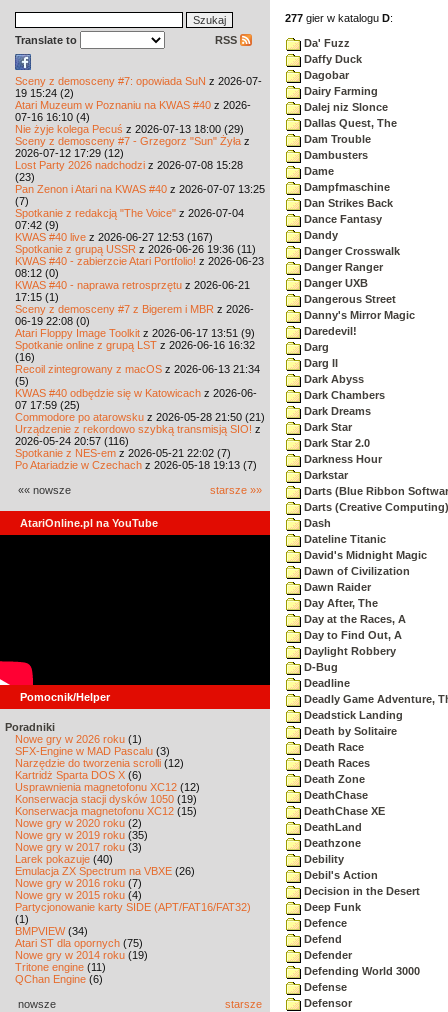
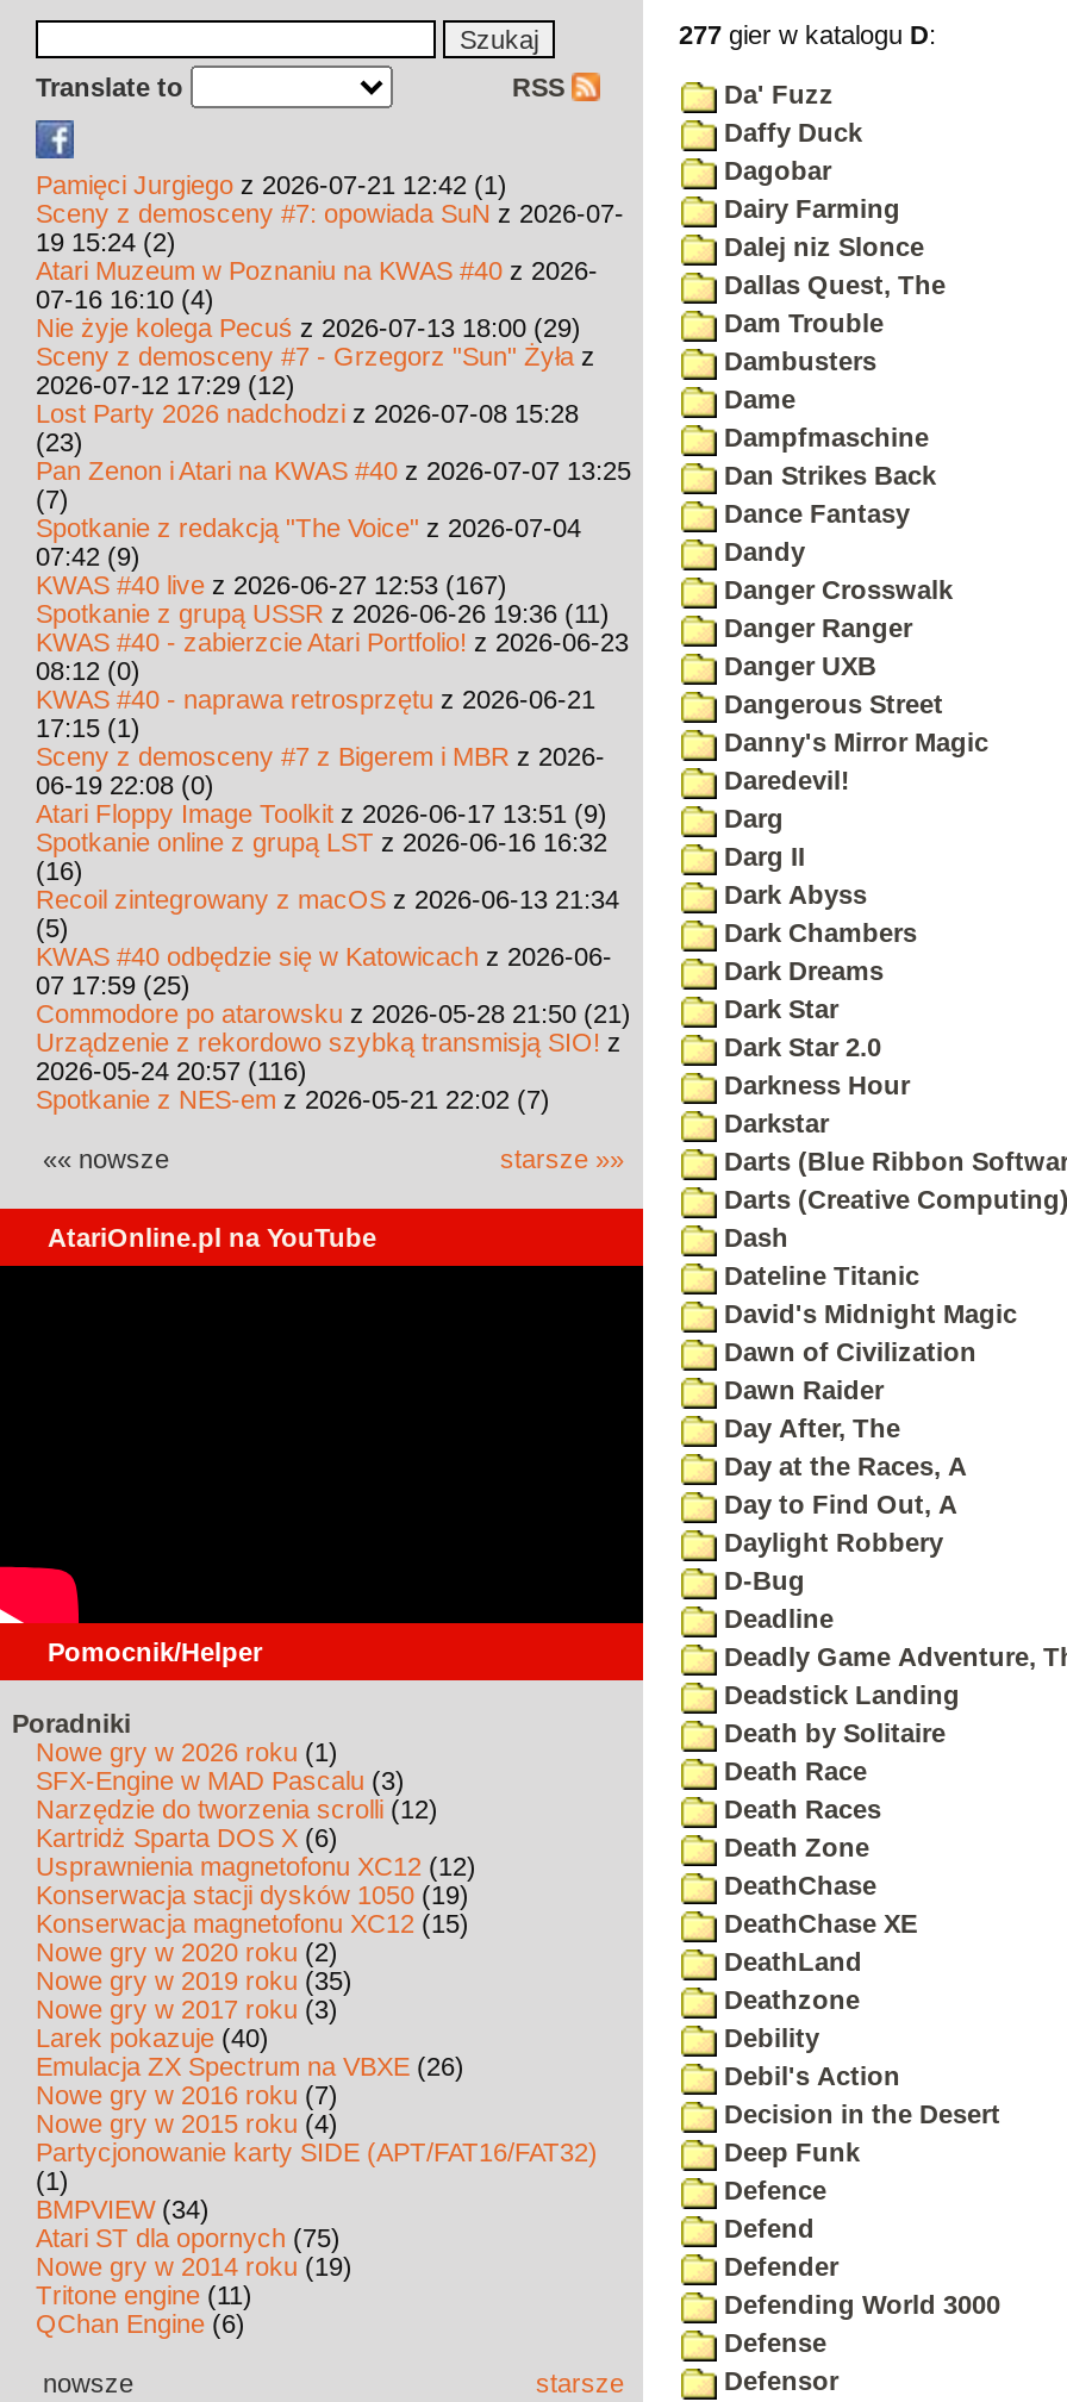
+ Pamięci Jurgiego z 2026-07-21 12:42 (1)

- Po Atariadzie w Czechach z 2026-05-18 19:13 (7)
